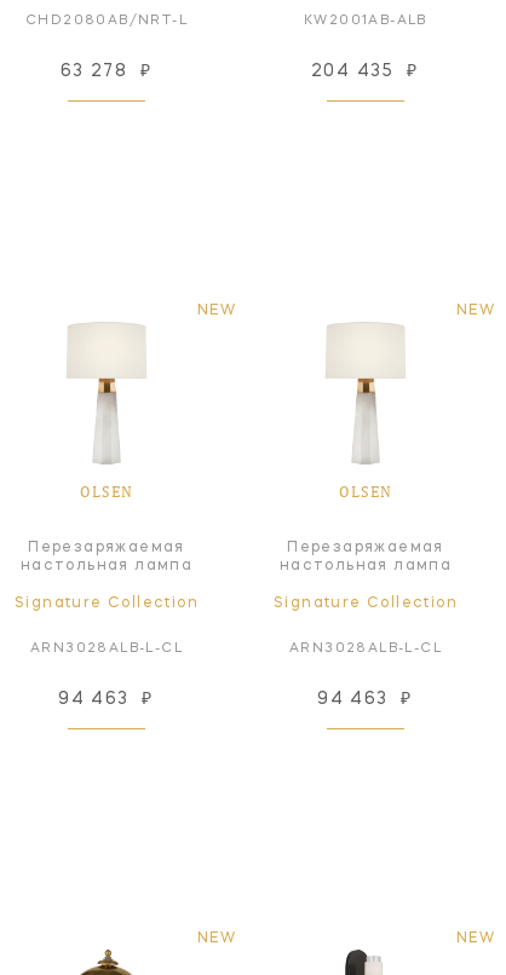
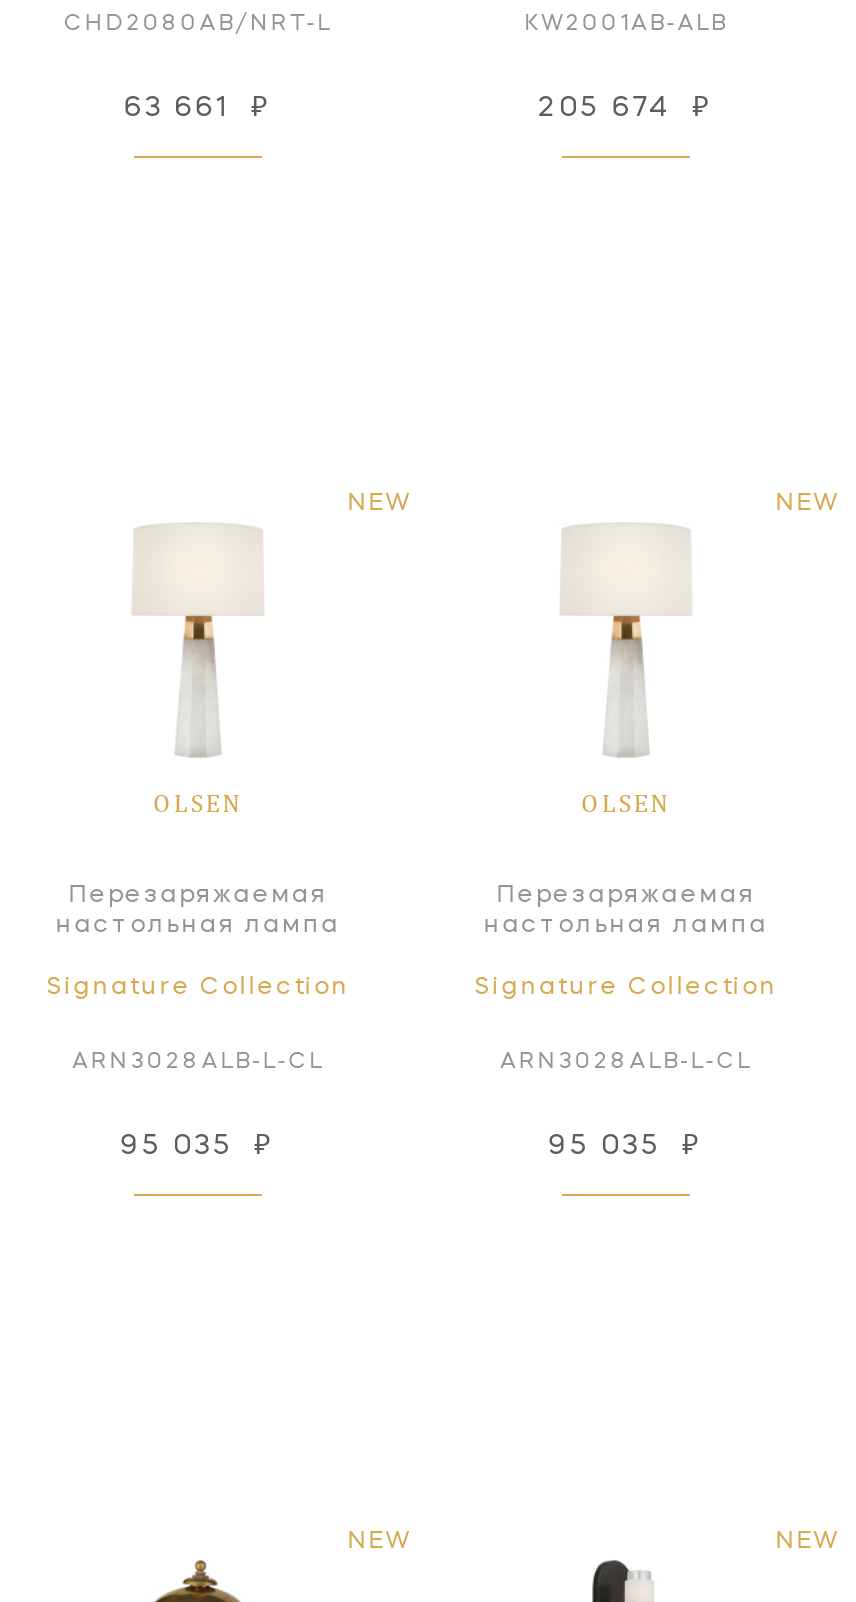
- 63 278 ₽
+ 63 661 ₽

- 204 435 ₽
+ 205 674 ₽

- 94 463 ₽
+ 95 035 ₽

- 94 463 ₽
+ 95 035 ₽
